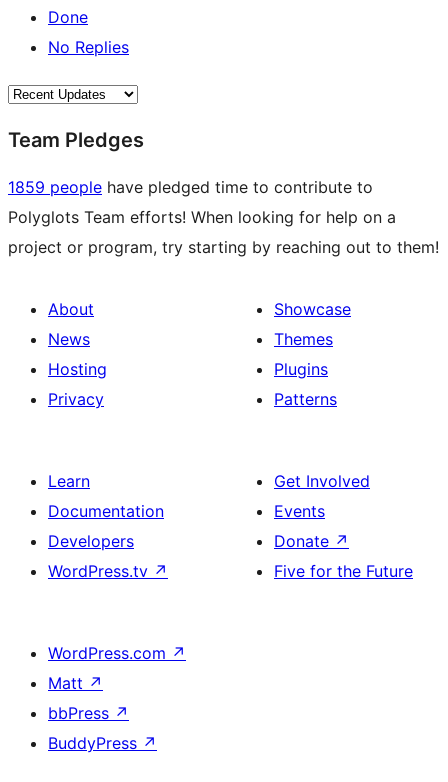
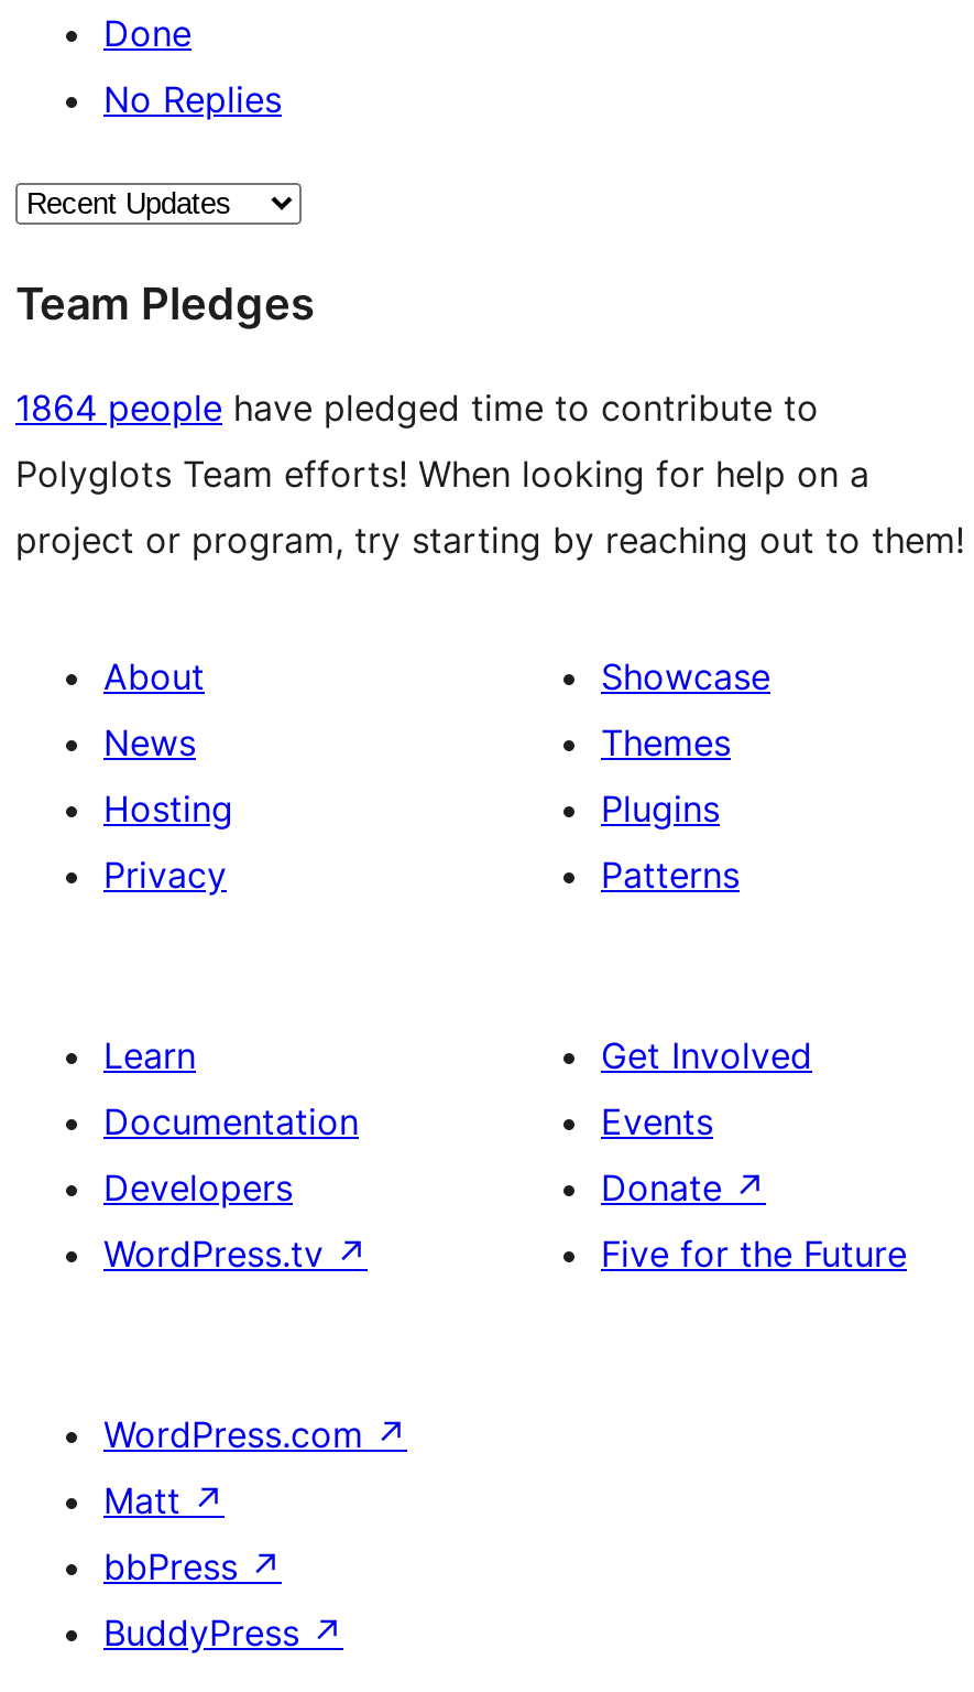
- 1859 people have pledged time to contribute to
+ 1864 people have pledged time to contribute to
